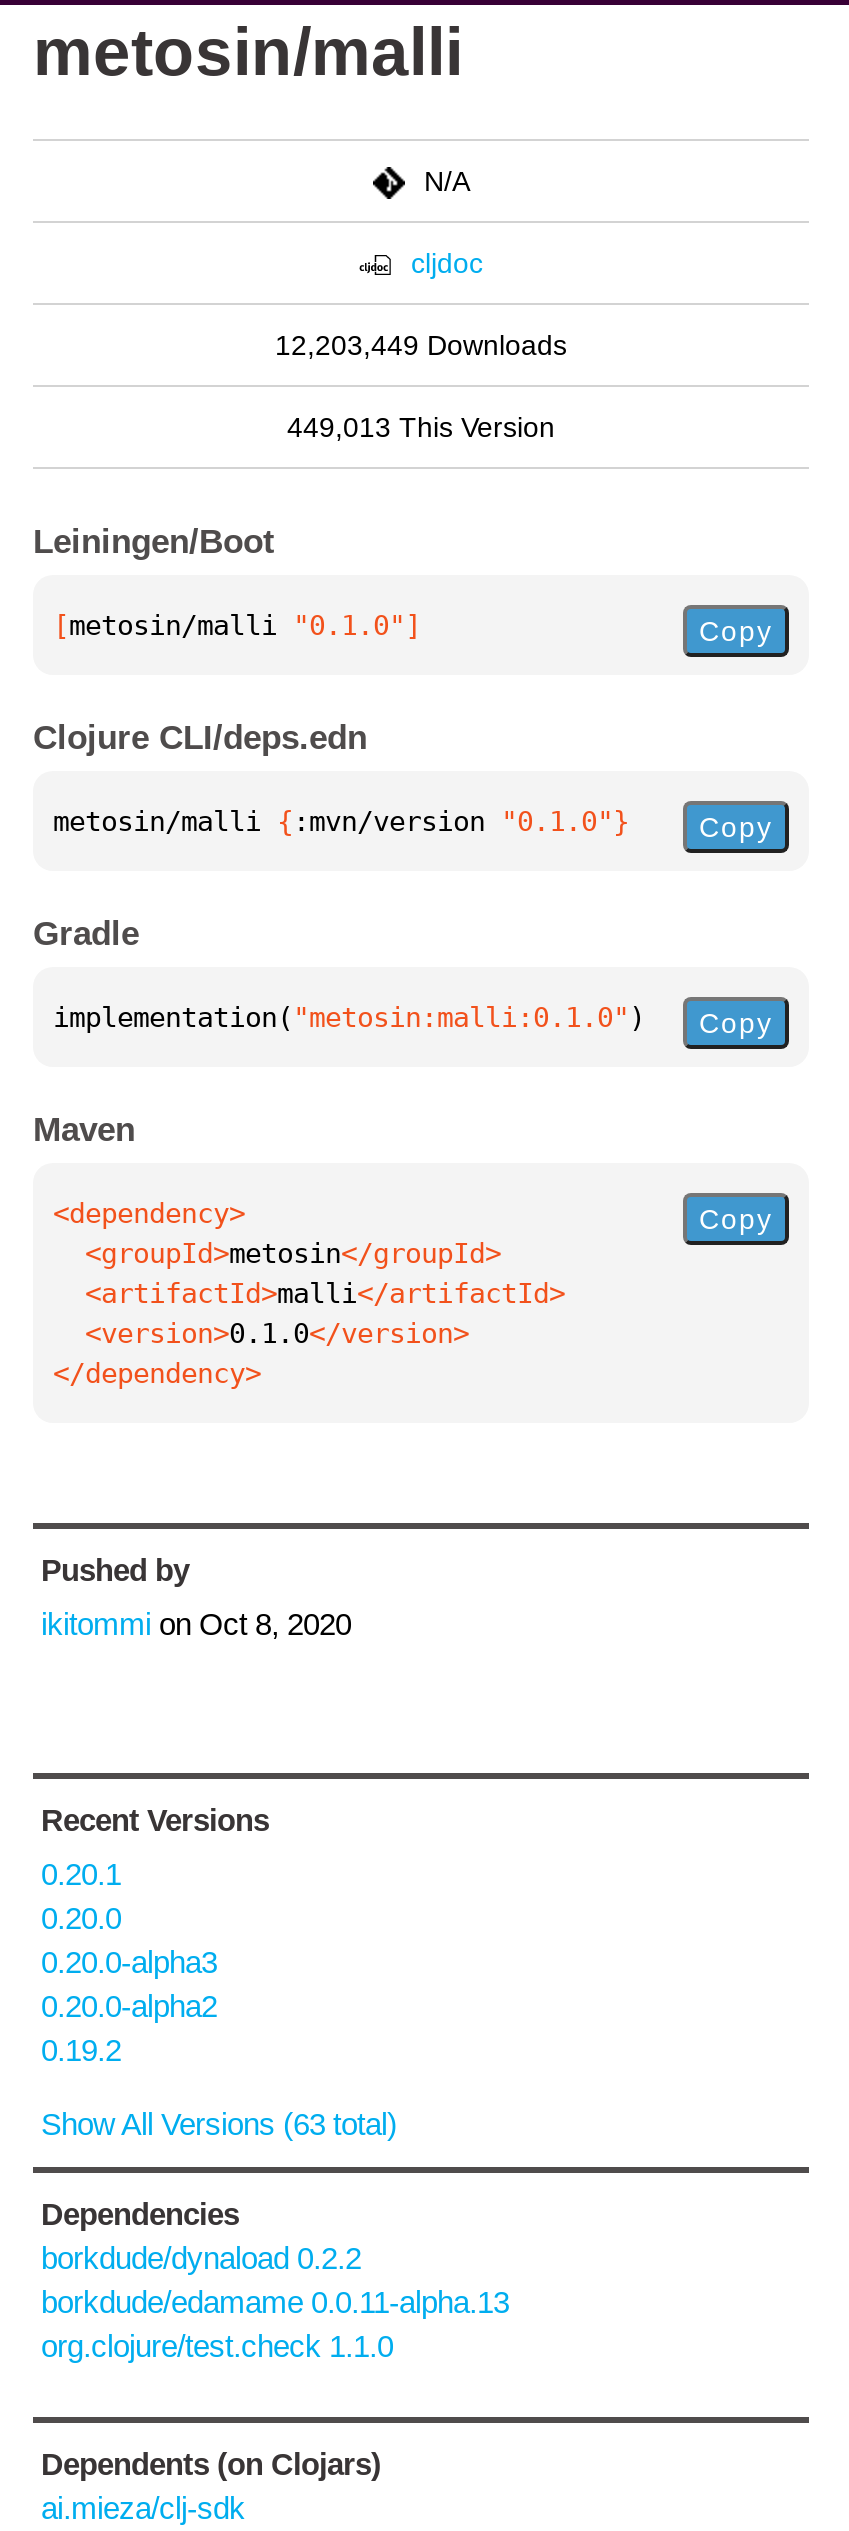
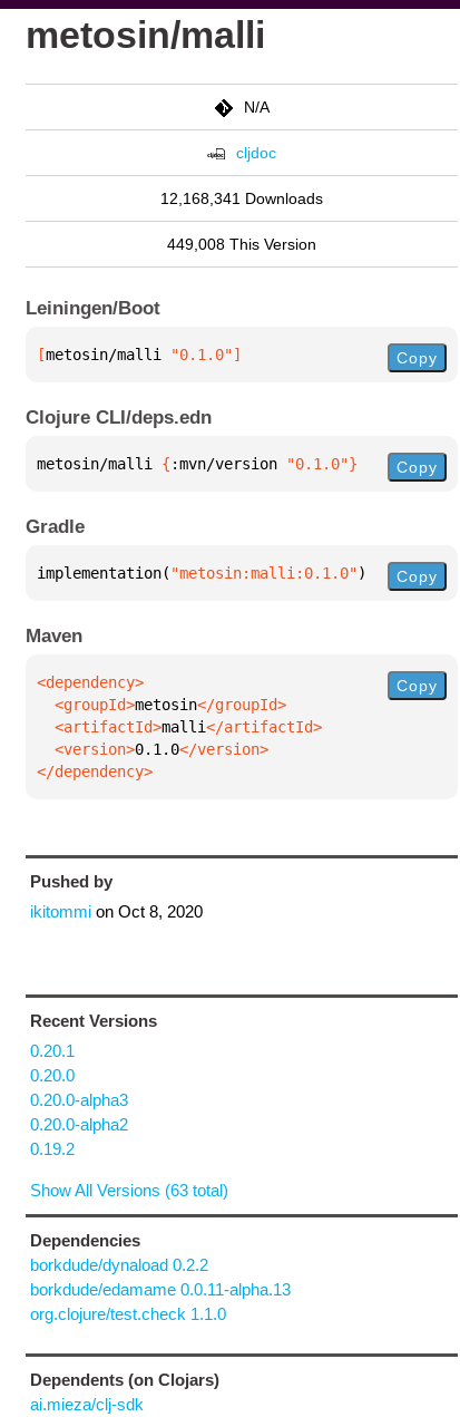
- 12,203,449 Downloads
+ 12,168,341 Downloads

- 449,013 This Version
+ 449,008 This Version
